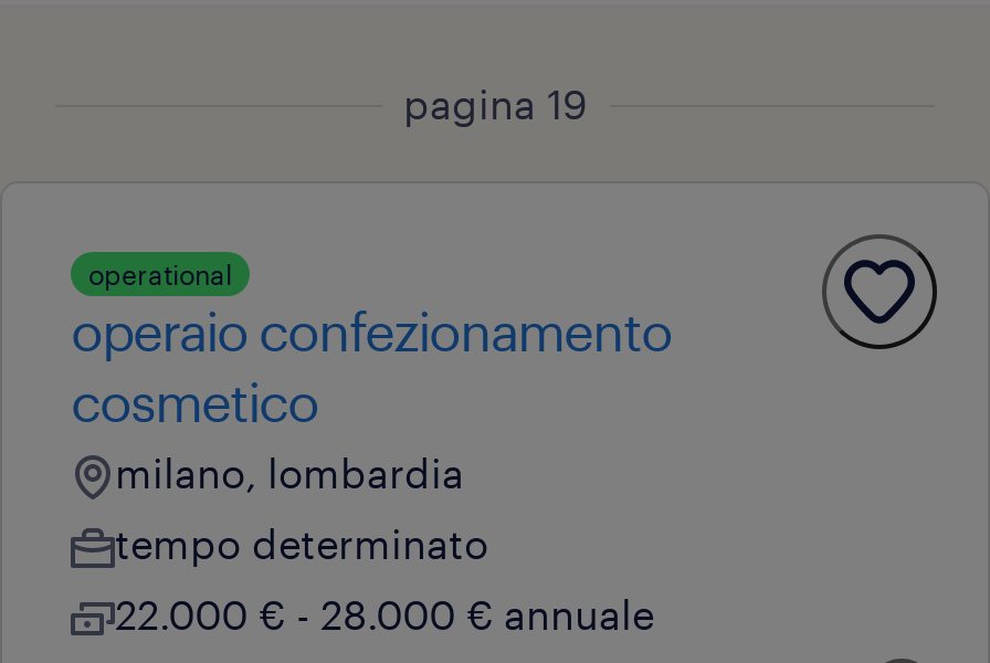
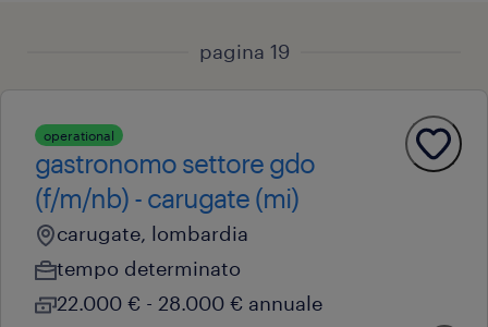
- operaio confezionamento
- cosmetico
- milano, lombardia
+ gastronomo settore gdo
+ (f/m/nb) - carugate (mi)
+ carugate, lombardia
